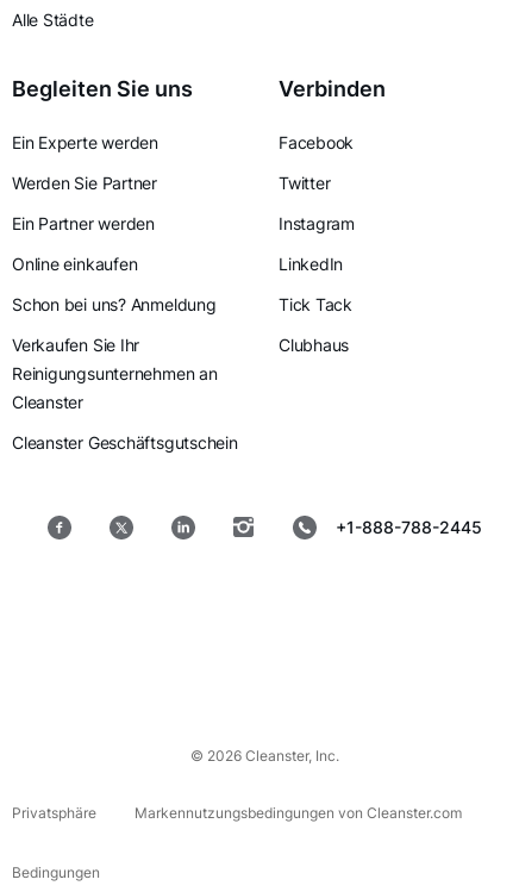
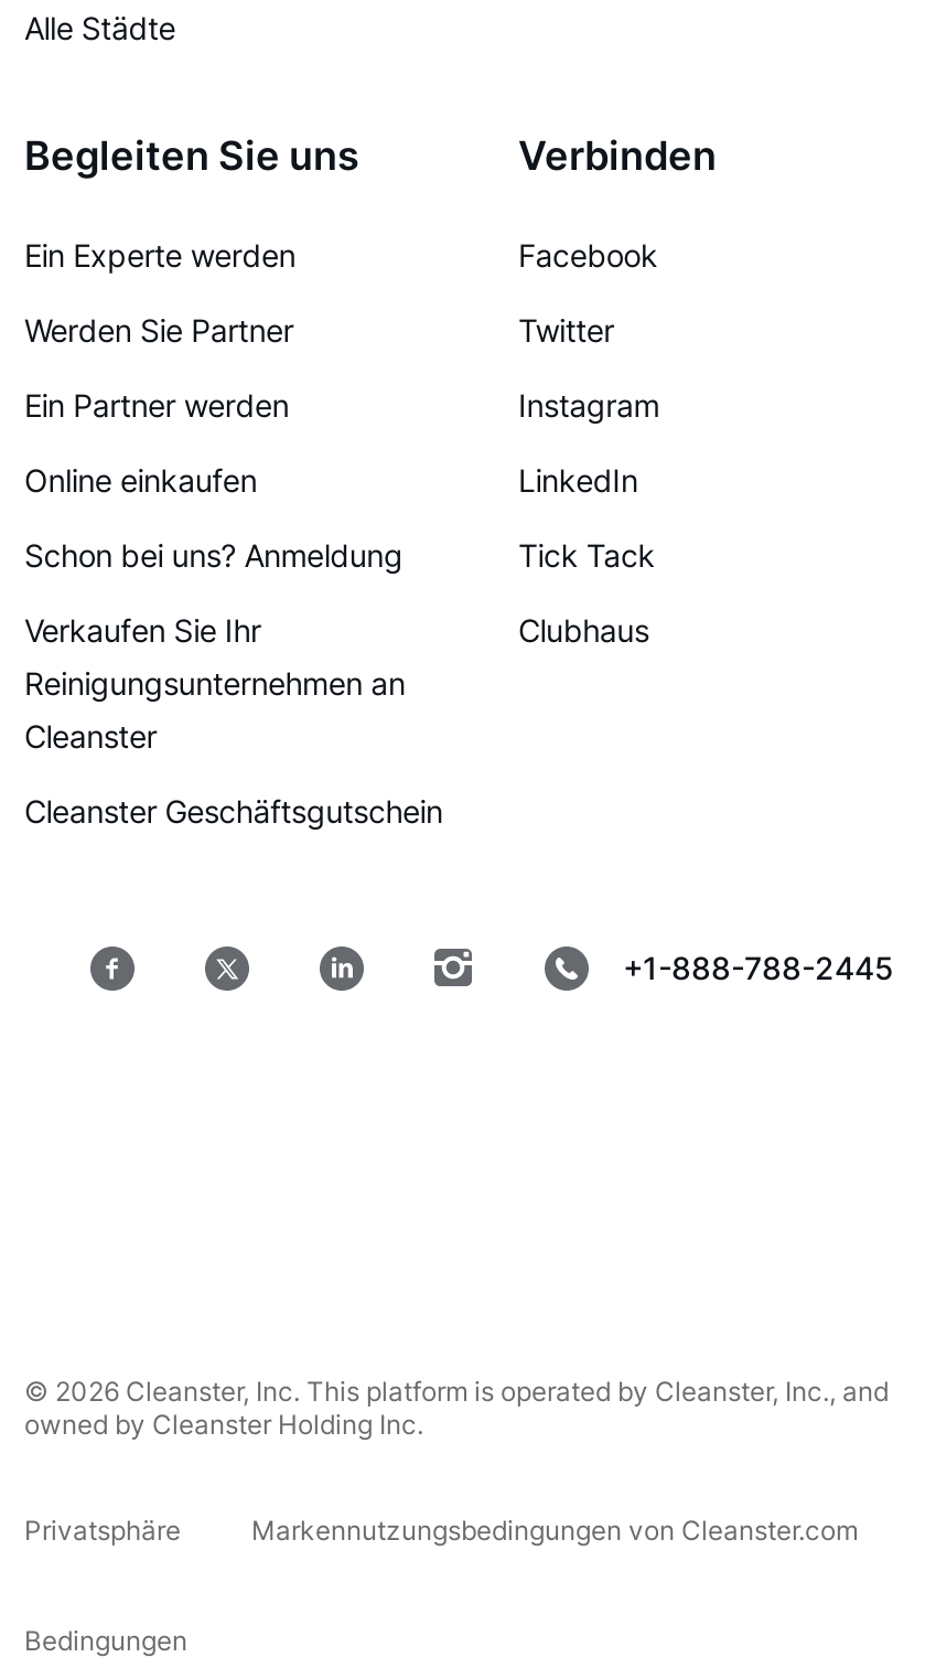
- © 2026 Cleanster, Inc.
+ © 2026 Cleanster, Inc. This platform is operated by Cleanster, Inc., and
+ owned by Cleanster Holding Inc.
